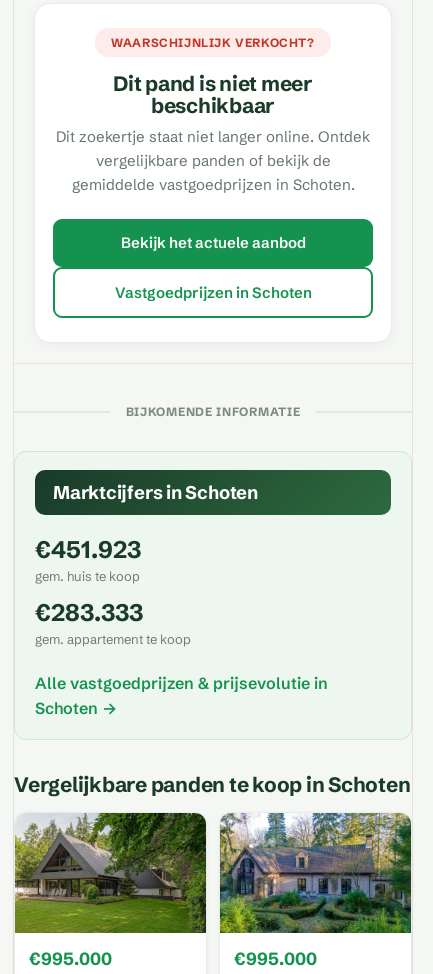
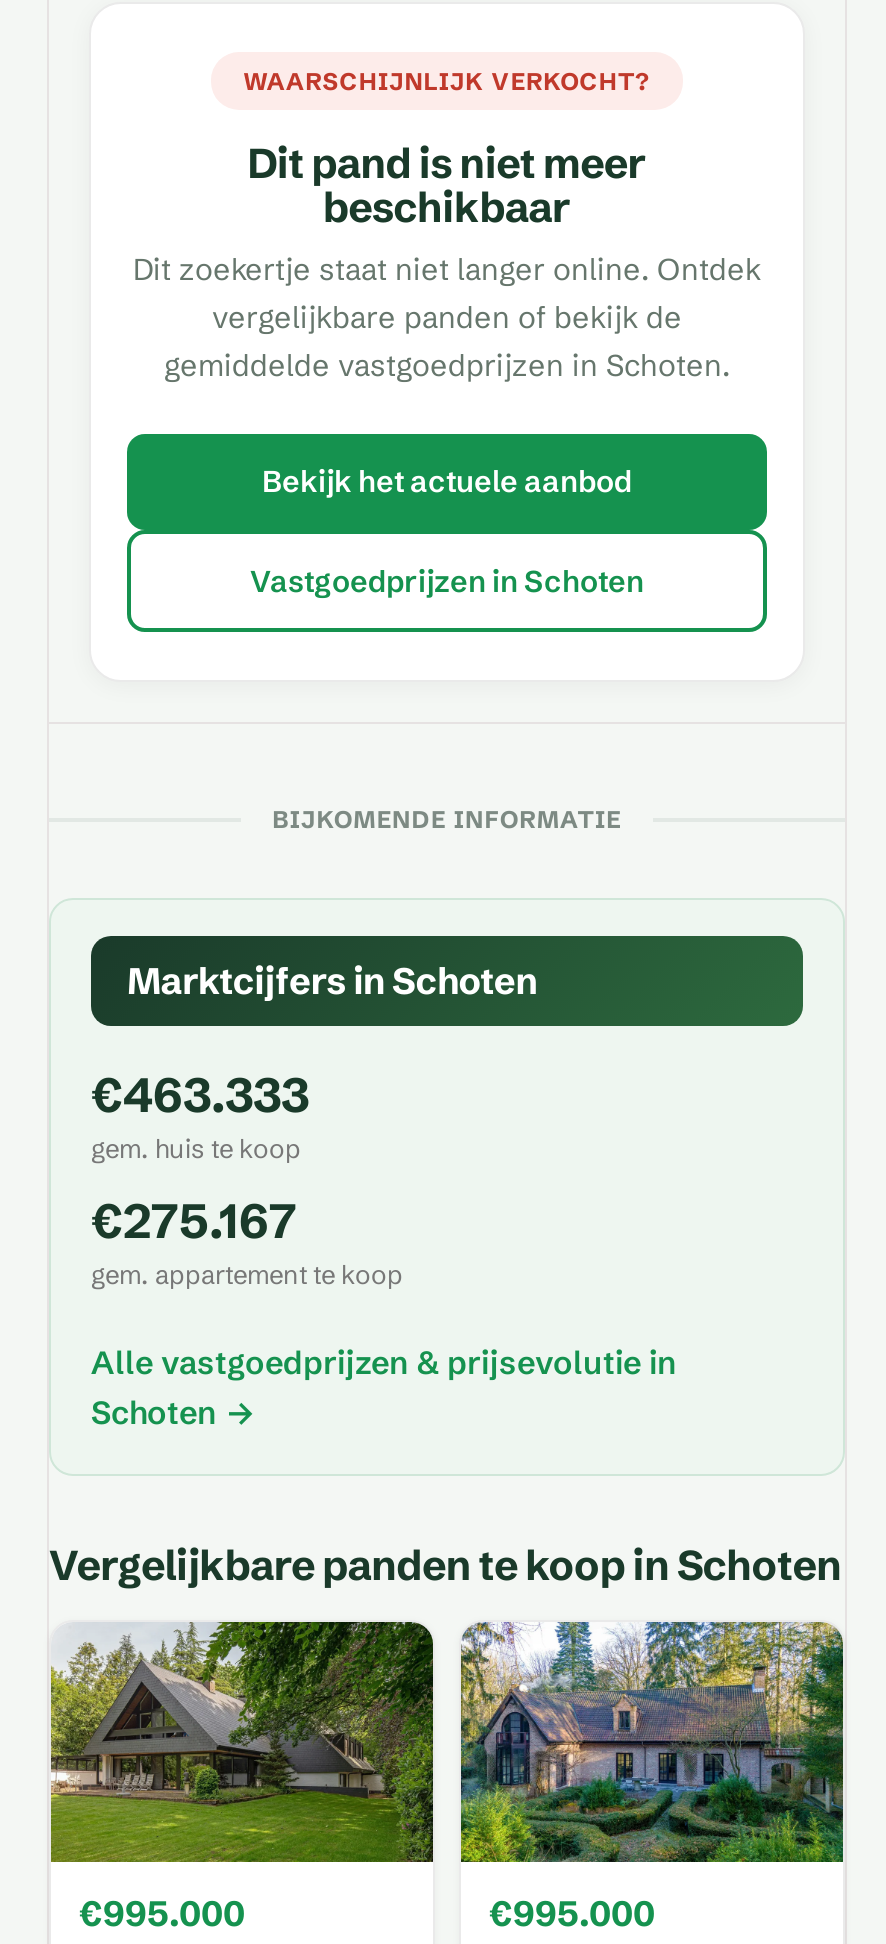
- €451.923
+ €463.333

- €283.333
+ €275.167
